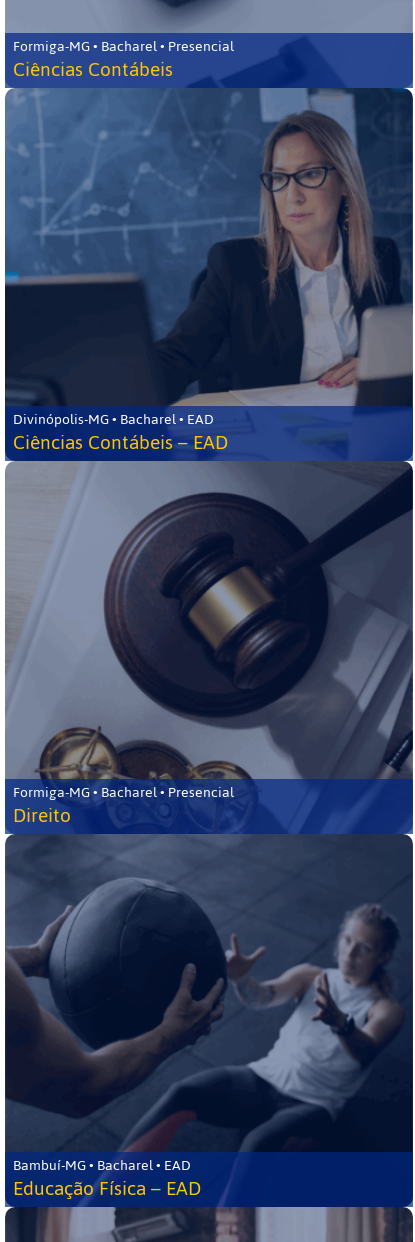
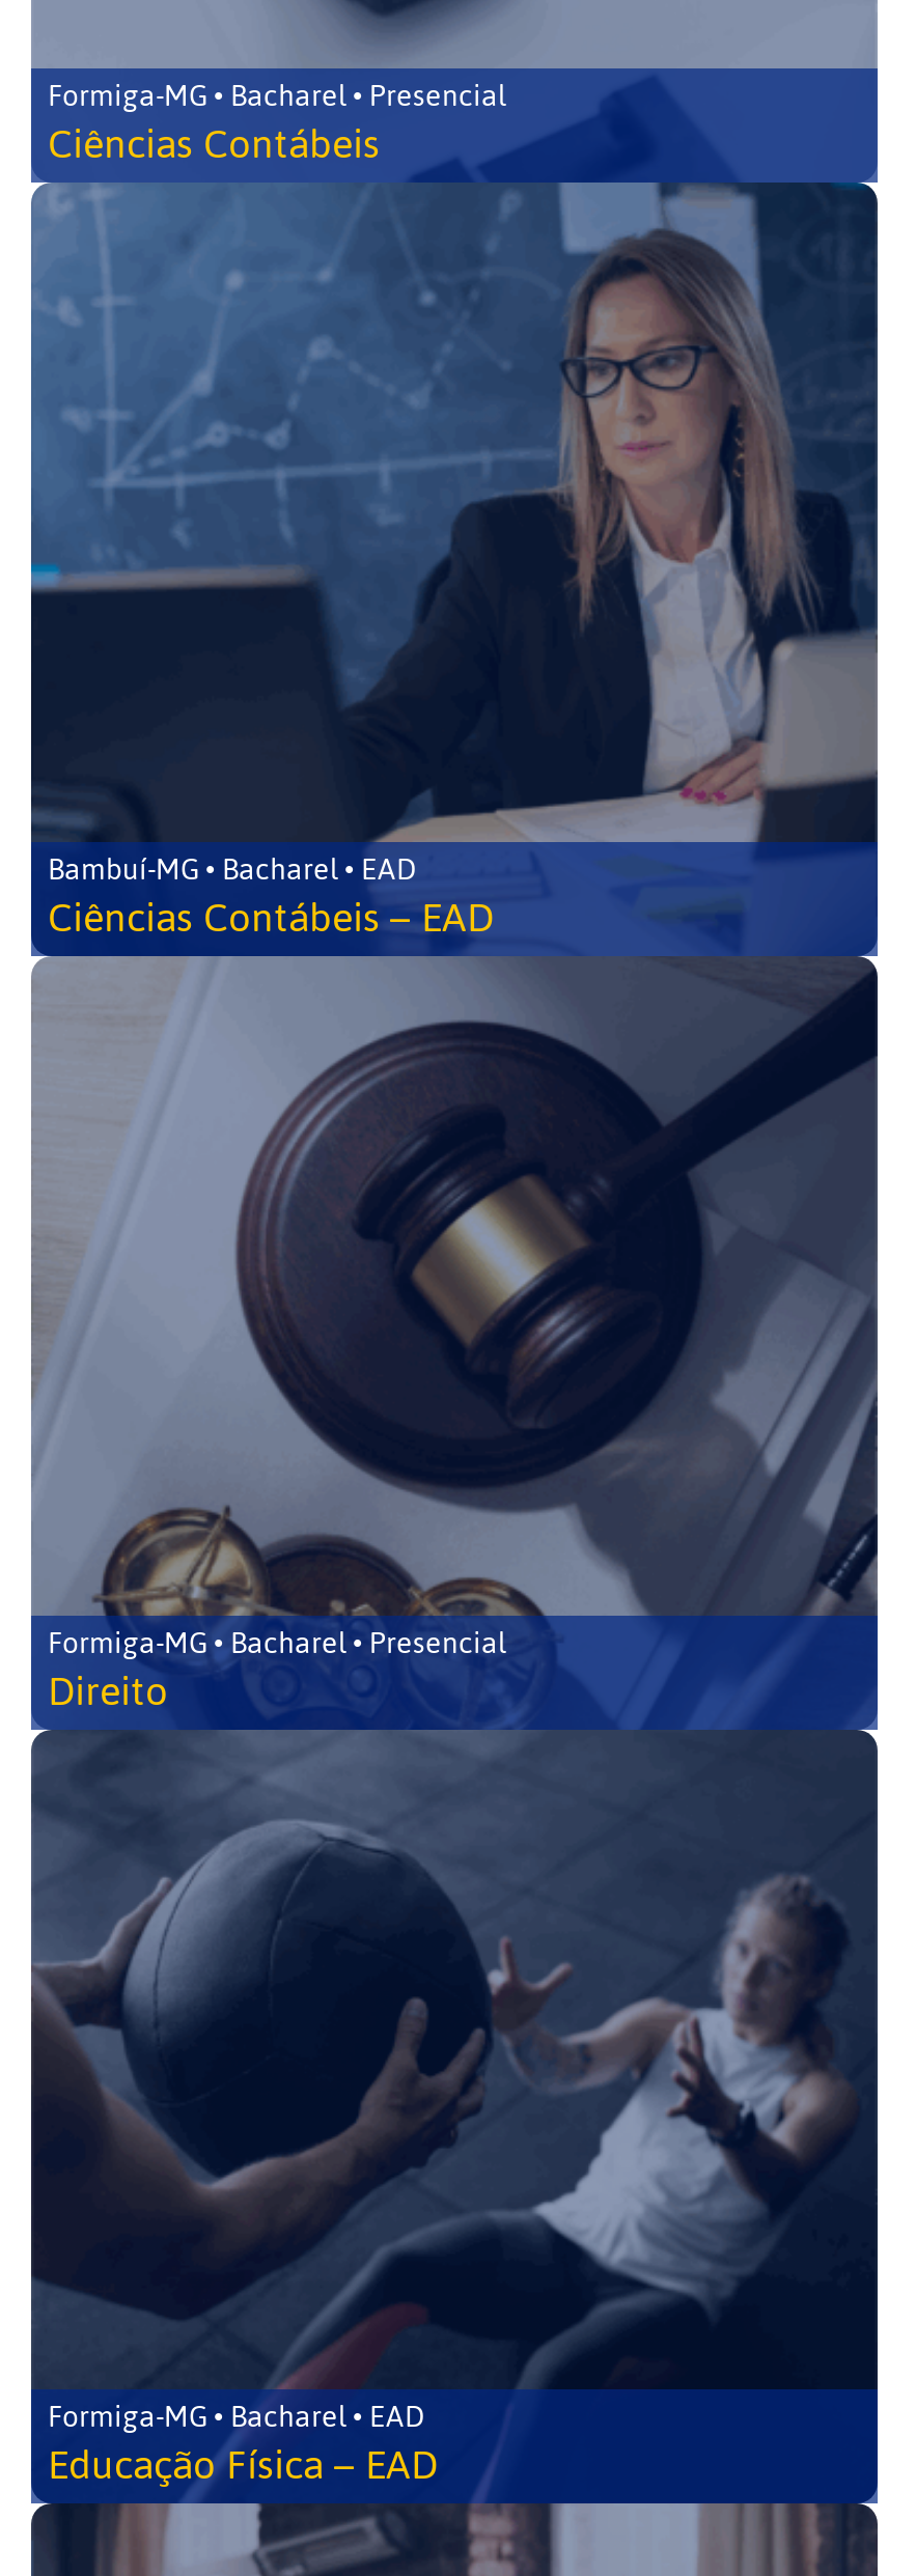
- Divinópolis-MG • Bacharel • EAD

+ Formiga-MG • Bacharel • EAD

moved up: Bambuí-MG • Bacharel • EAD
